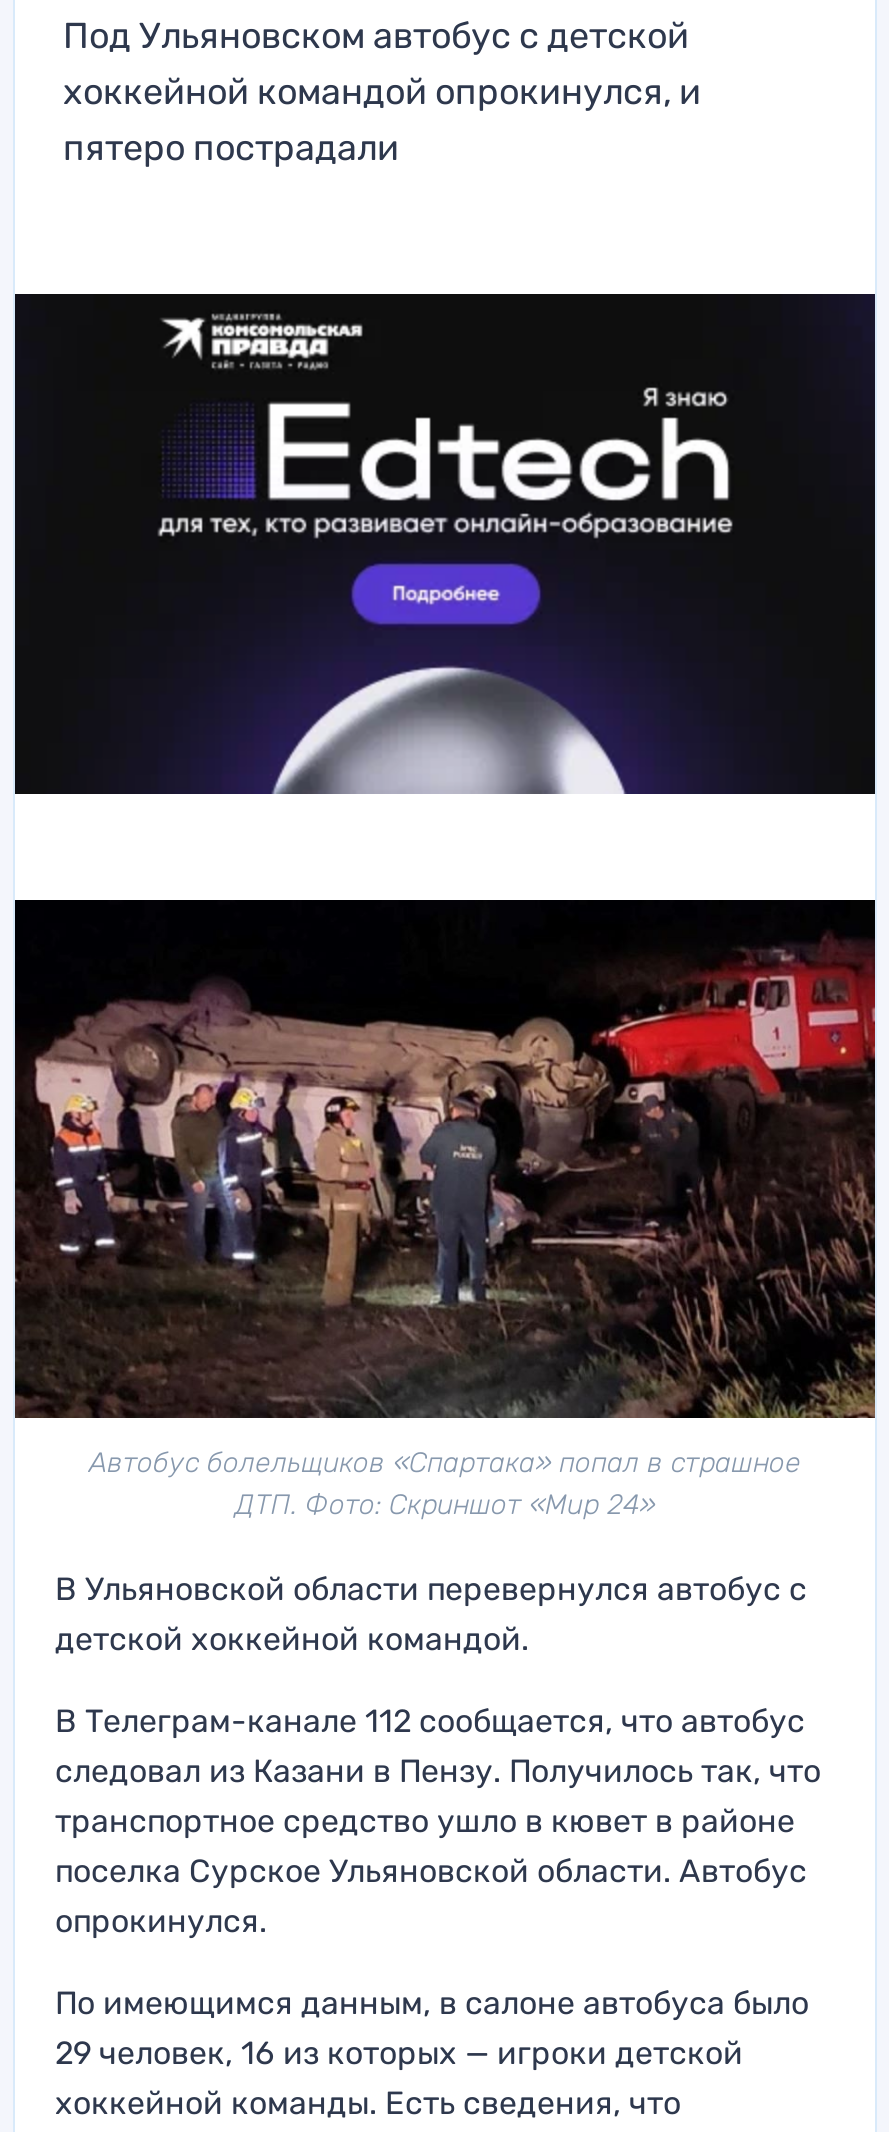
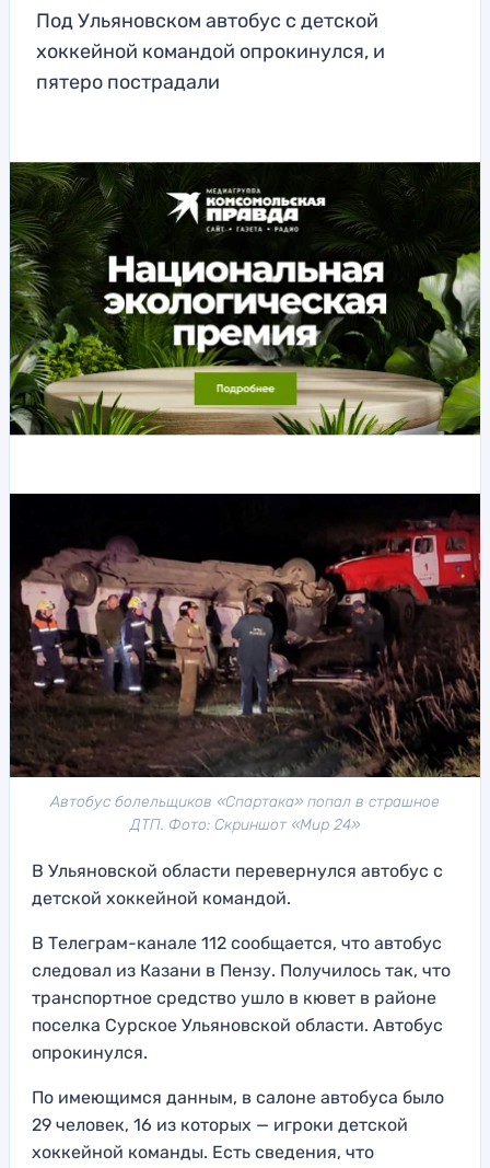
- [image]
+ [image]
